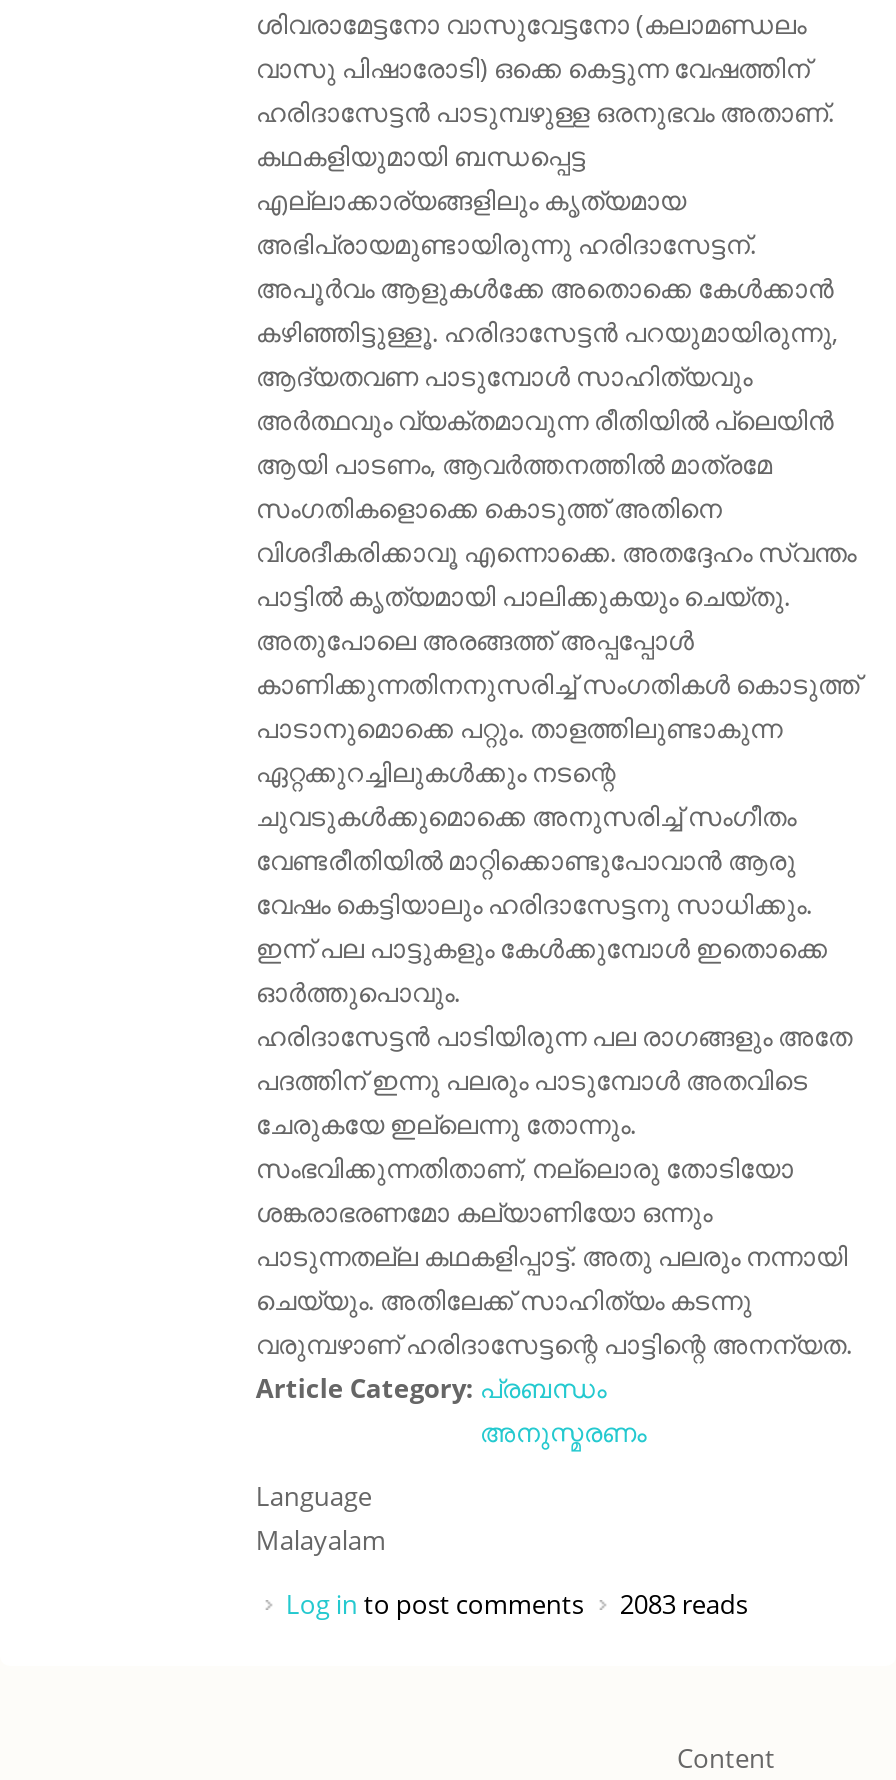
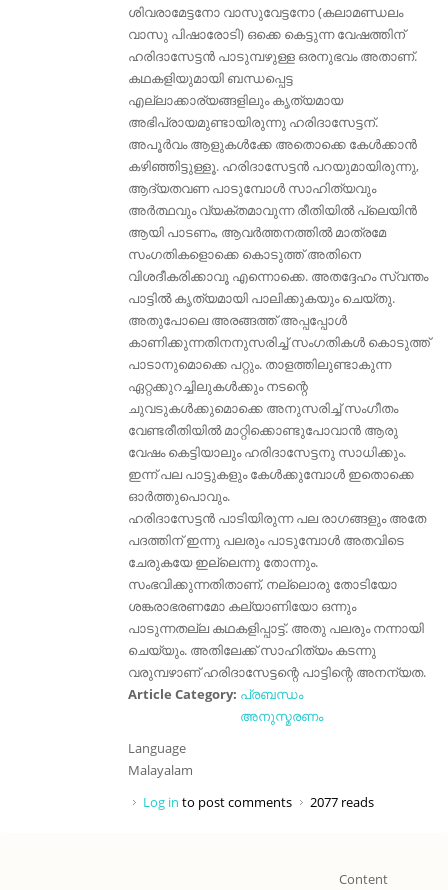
- Log in to post comments 2083 reads
+ Log in to post comments 2077 reads
